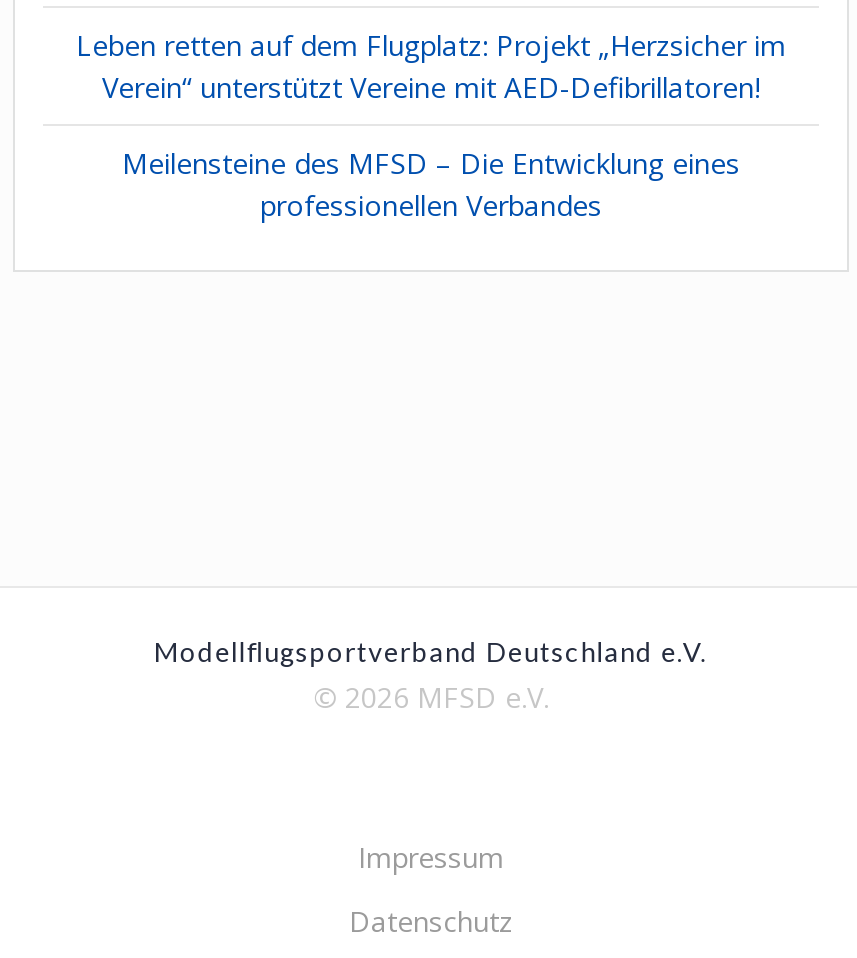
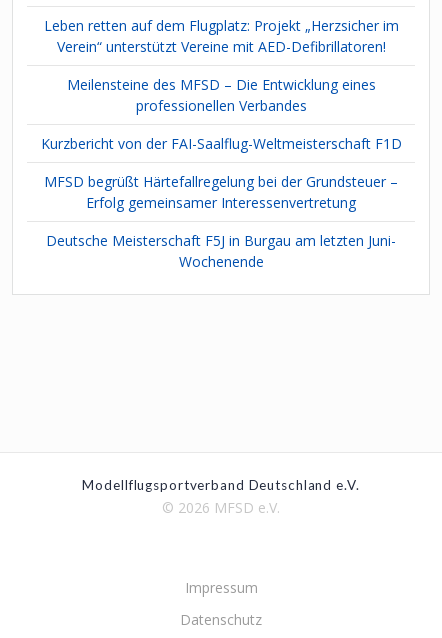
+ Kurzbericht von der FAI-Saalflug-Weltmeisterschaft F1D
+ MFSD begrüßt Härtefallregelung bei der Grundsteuer –
+ Erfolg gemeinsamer Interessenvertretung
+ Deutsche Meisterschaft F5J in Burgau am letzten Juni-
+ Wochenende
